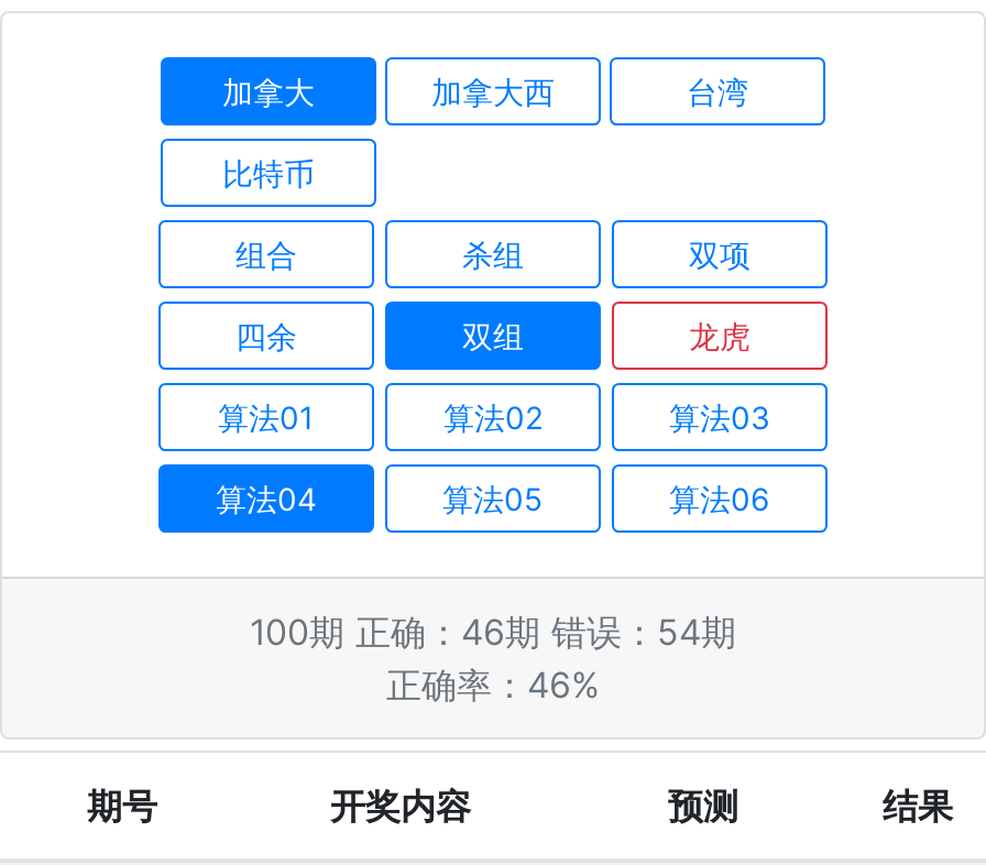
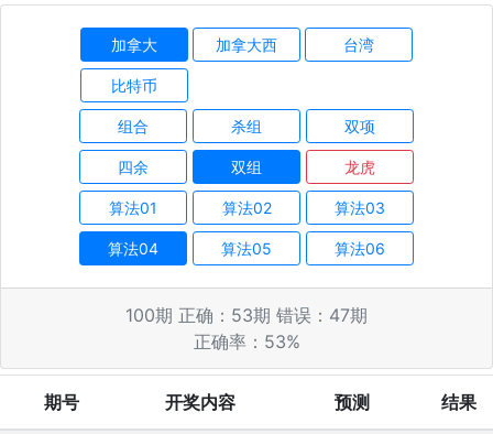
- 100期 正确：46期 错误：54期
+ 100期 正确：53期 错误：47期

- 正确率：46%
+ 正确率：53%
